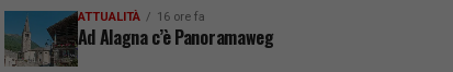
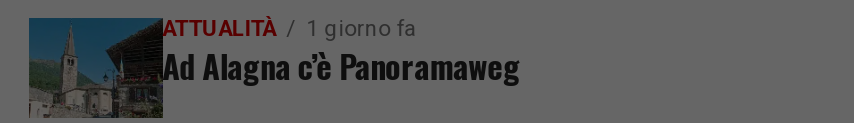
- ATTUALITÀ 16 ore fa
+ ATTUALITÀ 1 giorno fa
